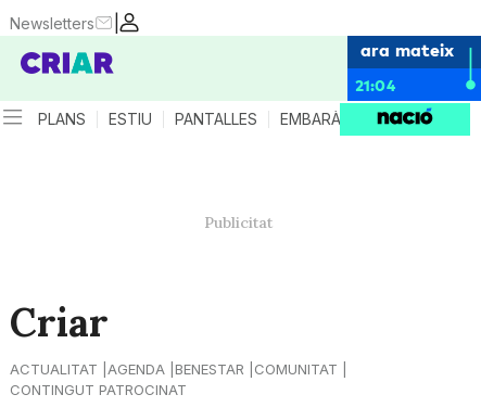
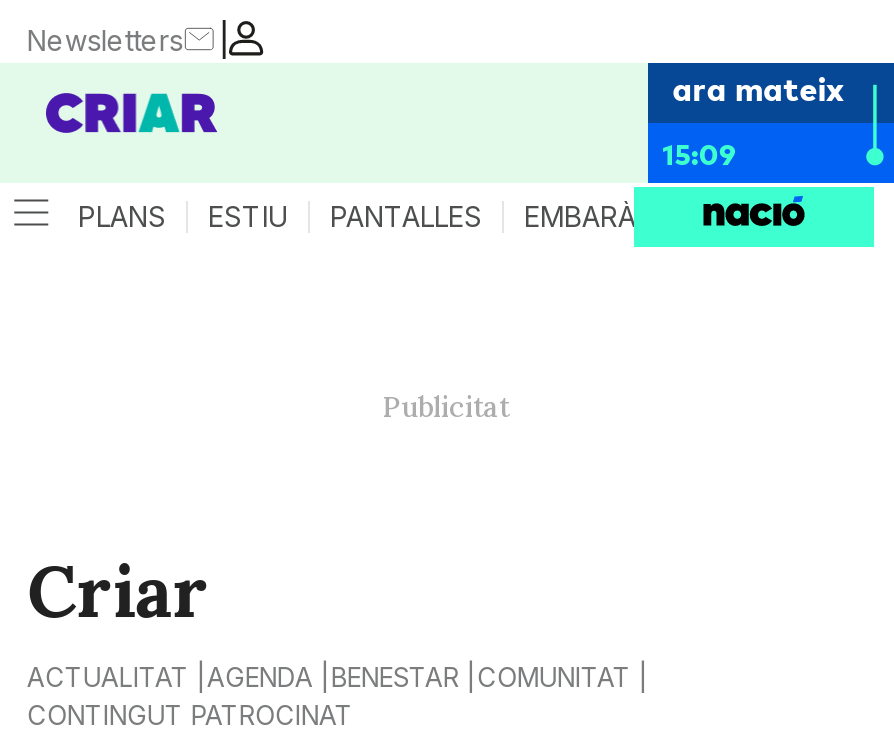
- 21:04
+ 15:09
